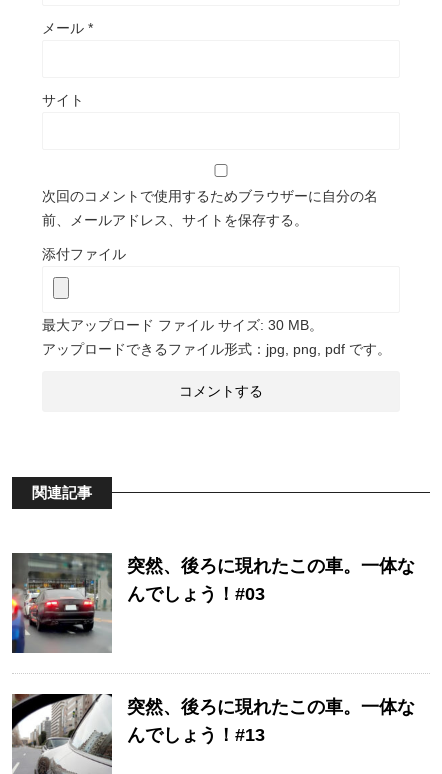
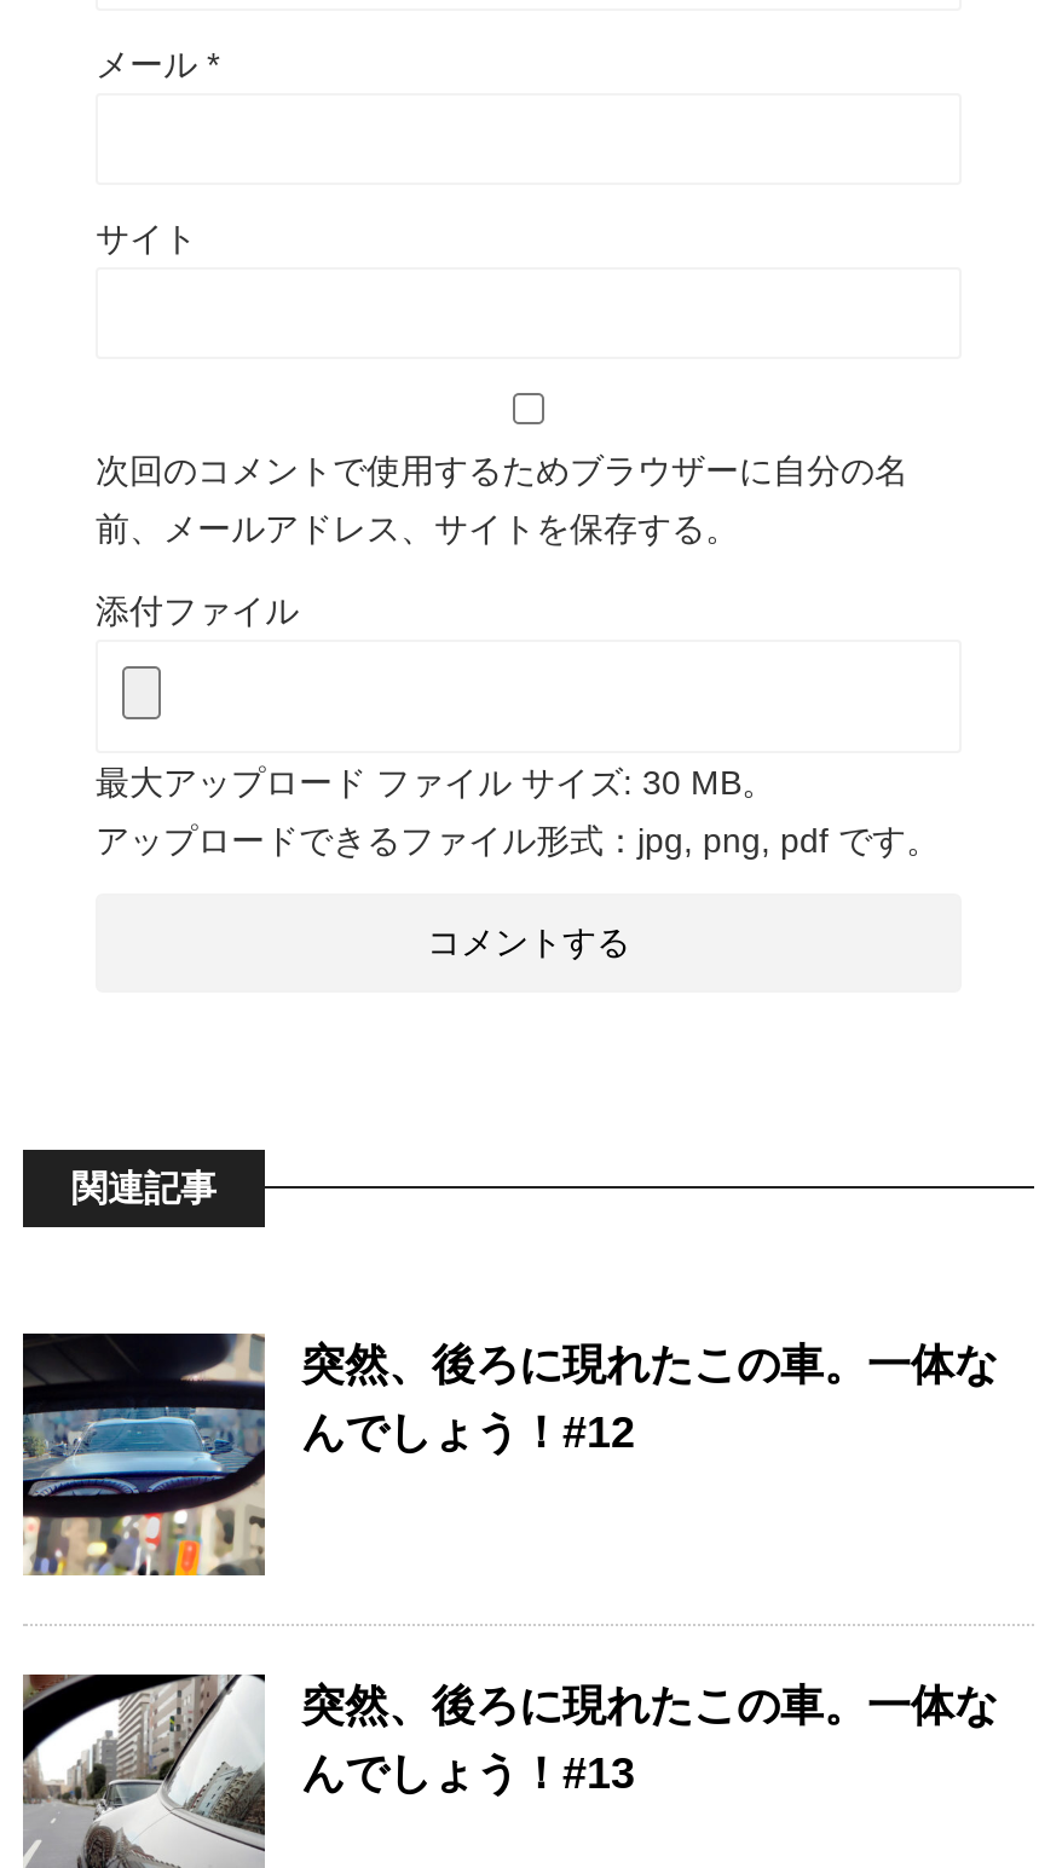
- [image]
- んでしょう！#03
+ [image]
+ んでしょう！#12
